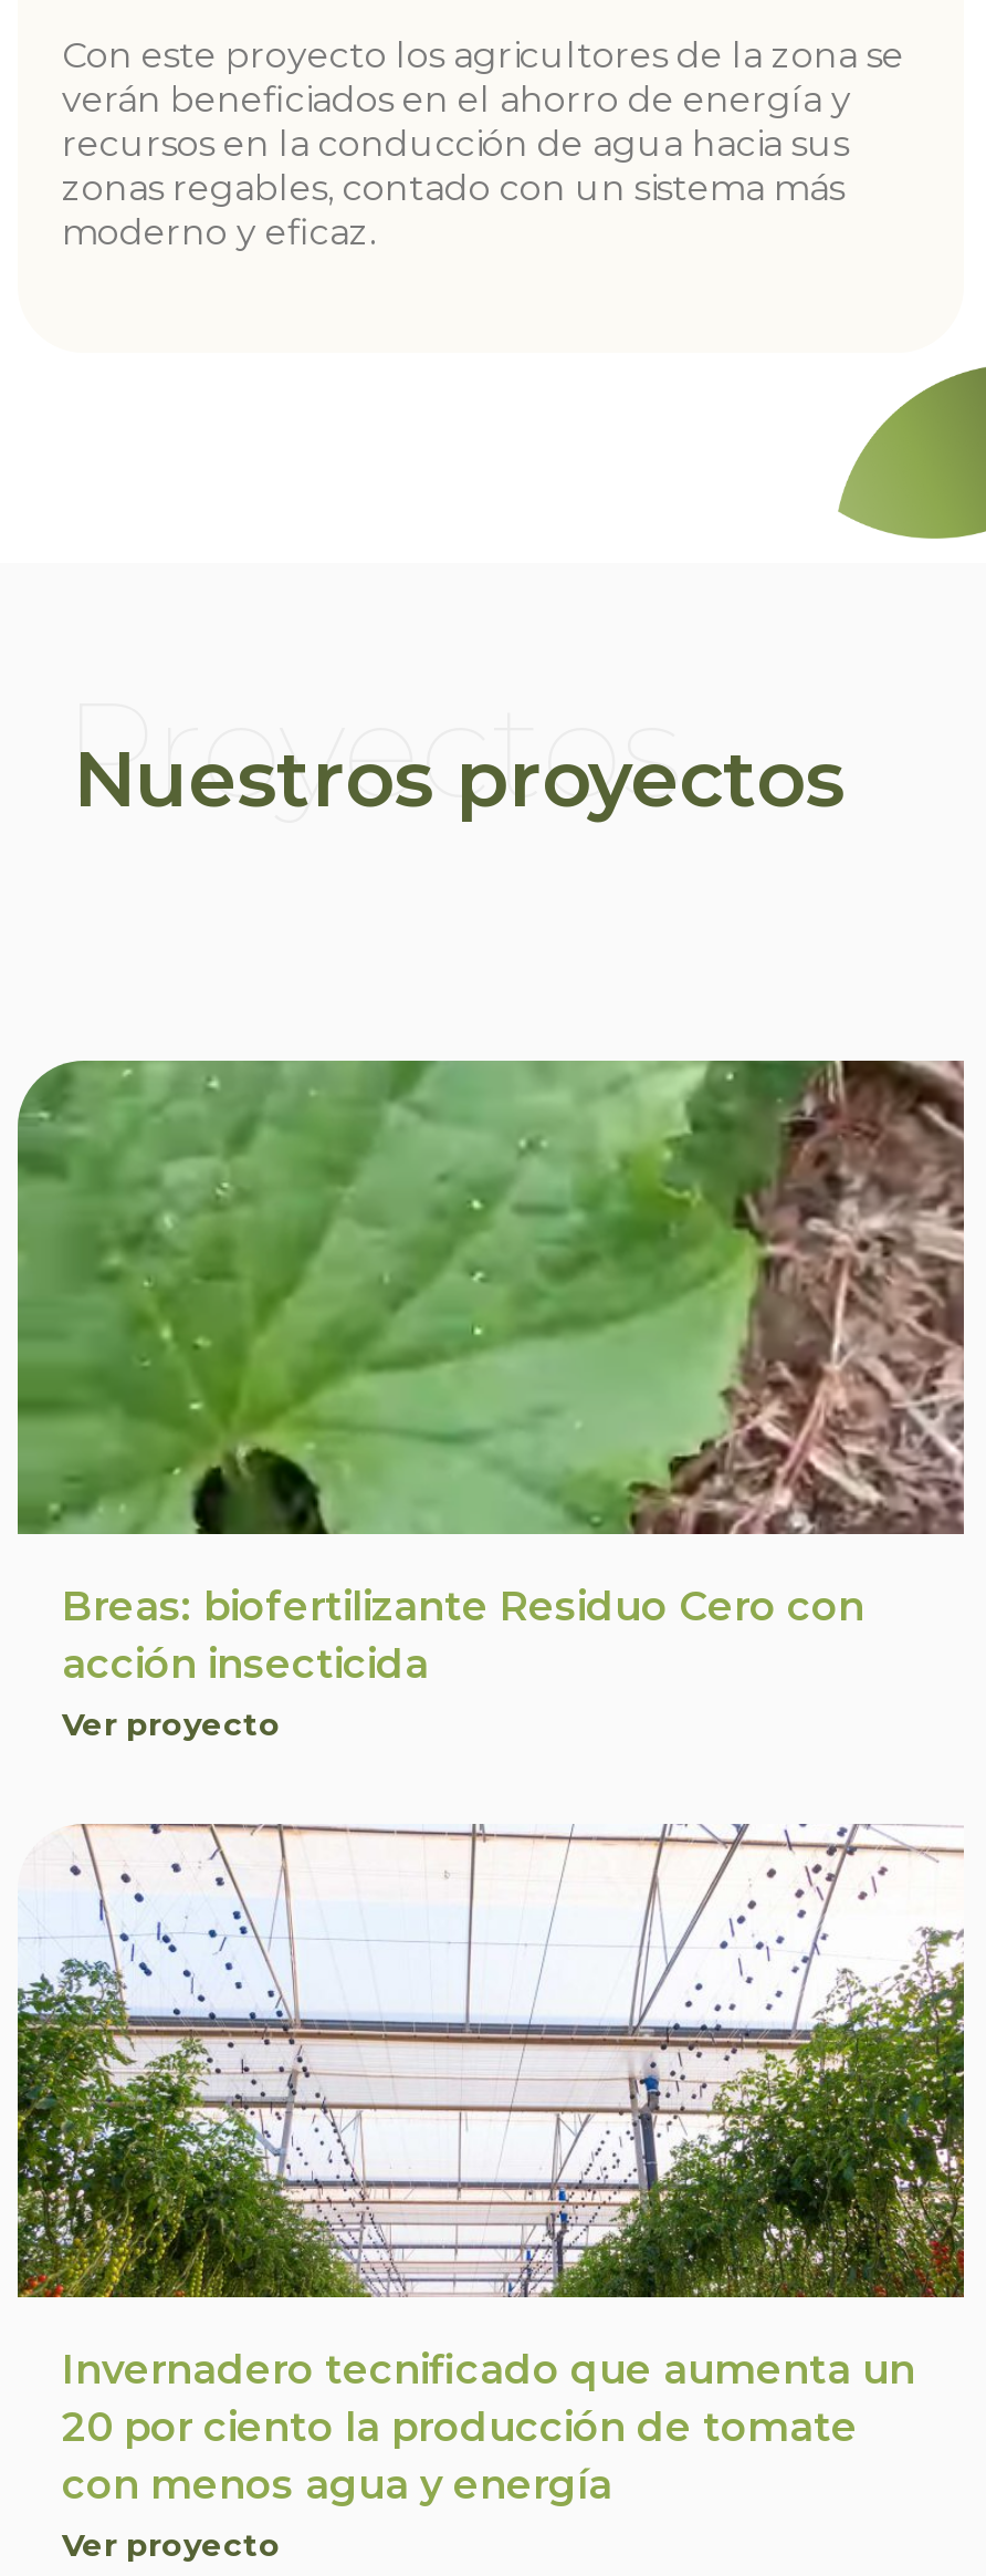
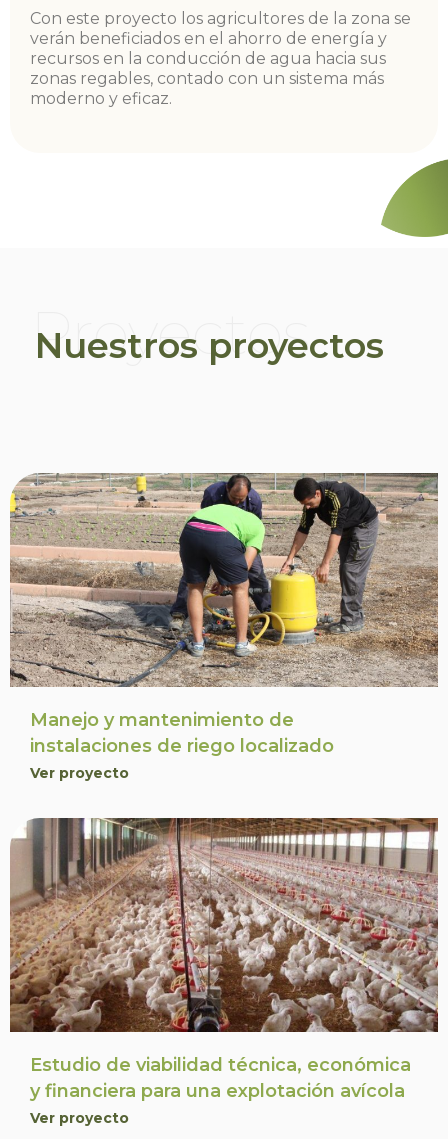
- [image]
- Breas: biofertilizante Residuo Cero con
- acción insecticida
+ [image]
+ Manejo y mantenimiento de
+ instalaciones de riego localizado

- [image]
- Invernadero tecnificado que aumenta un
- 20 por ciento la producción de tomate
- con menos agua y energía
+ [image]
+ Estudio de viabilidad técnica, económica
+ y financiera para una explotación avícola
